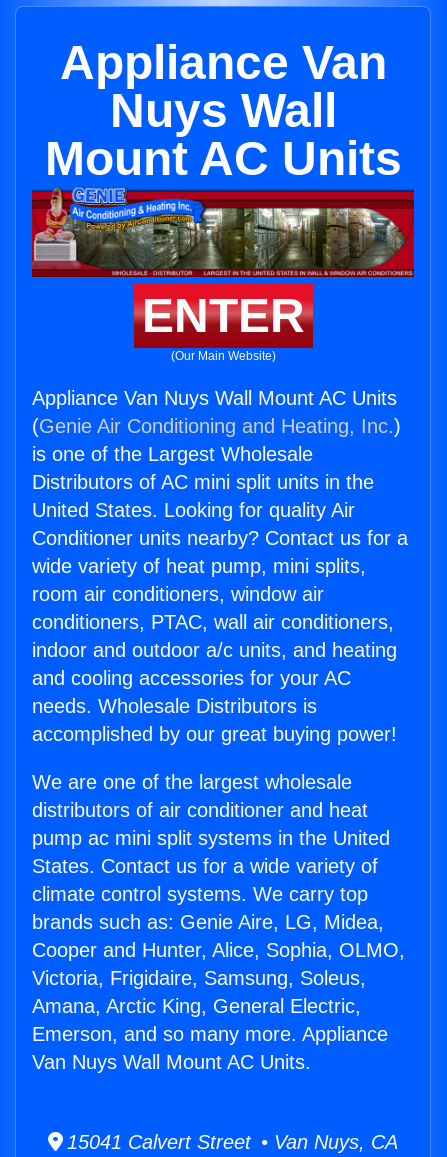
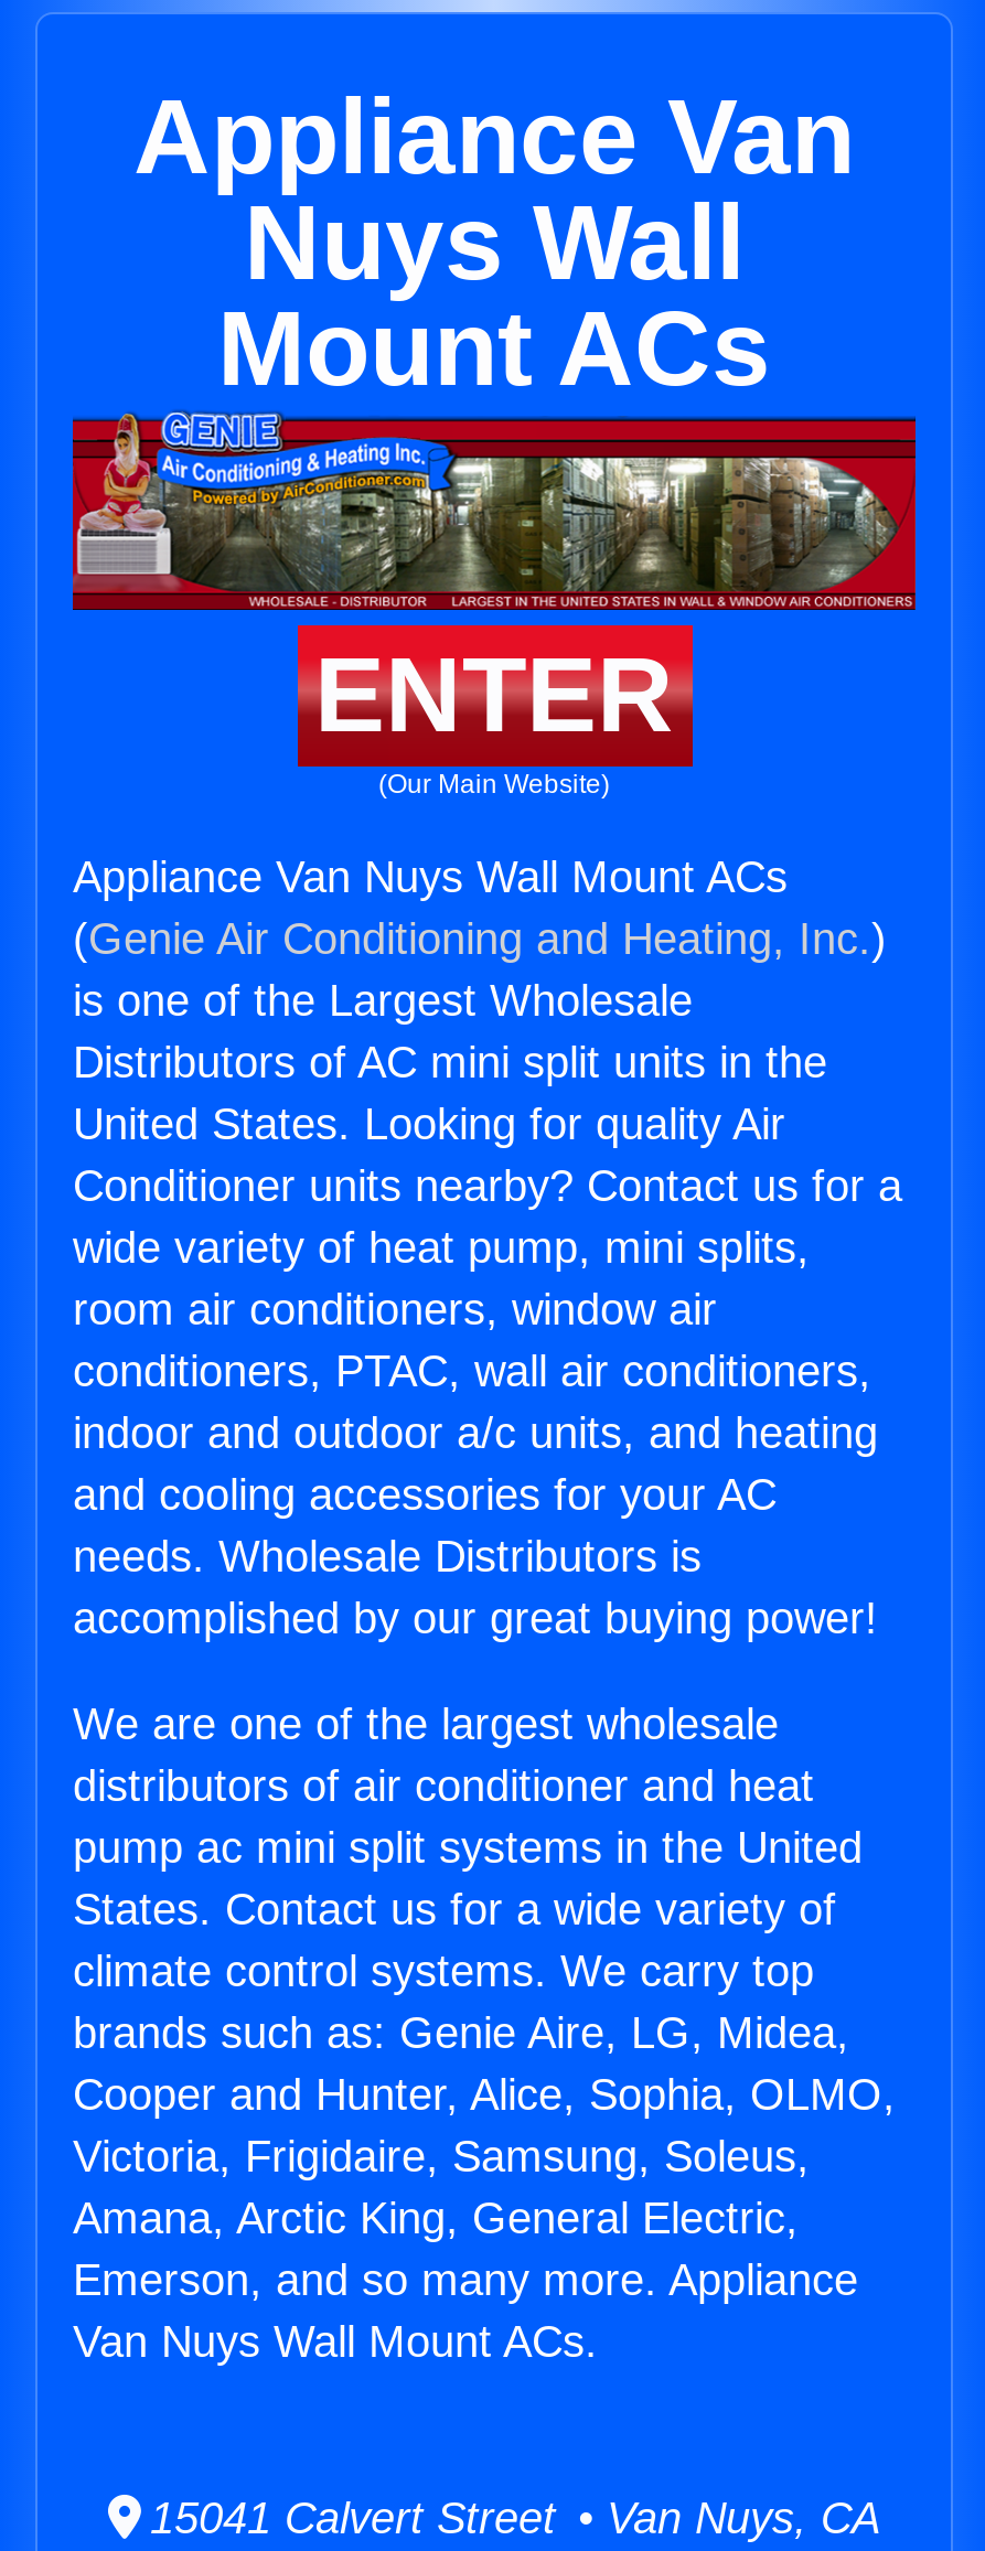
- Mount AC Units
+ Mount ACs

- Appliance Van Nuys Wall Mount AC Units
+ Appliance Van Nuys Wall Mount ACs

- Van Nuys Wall Mount AC Units.
+ Van Nuys Wall Mount ACs.
